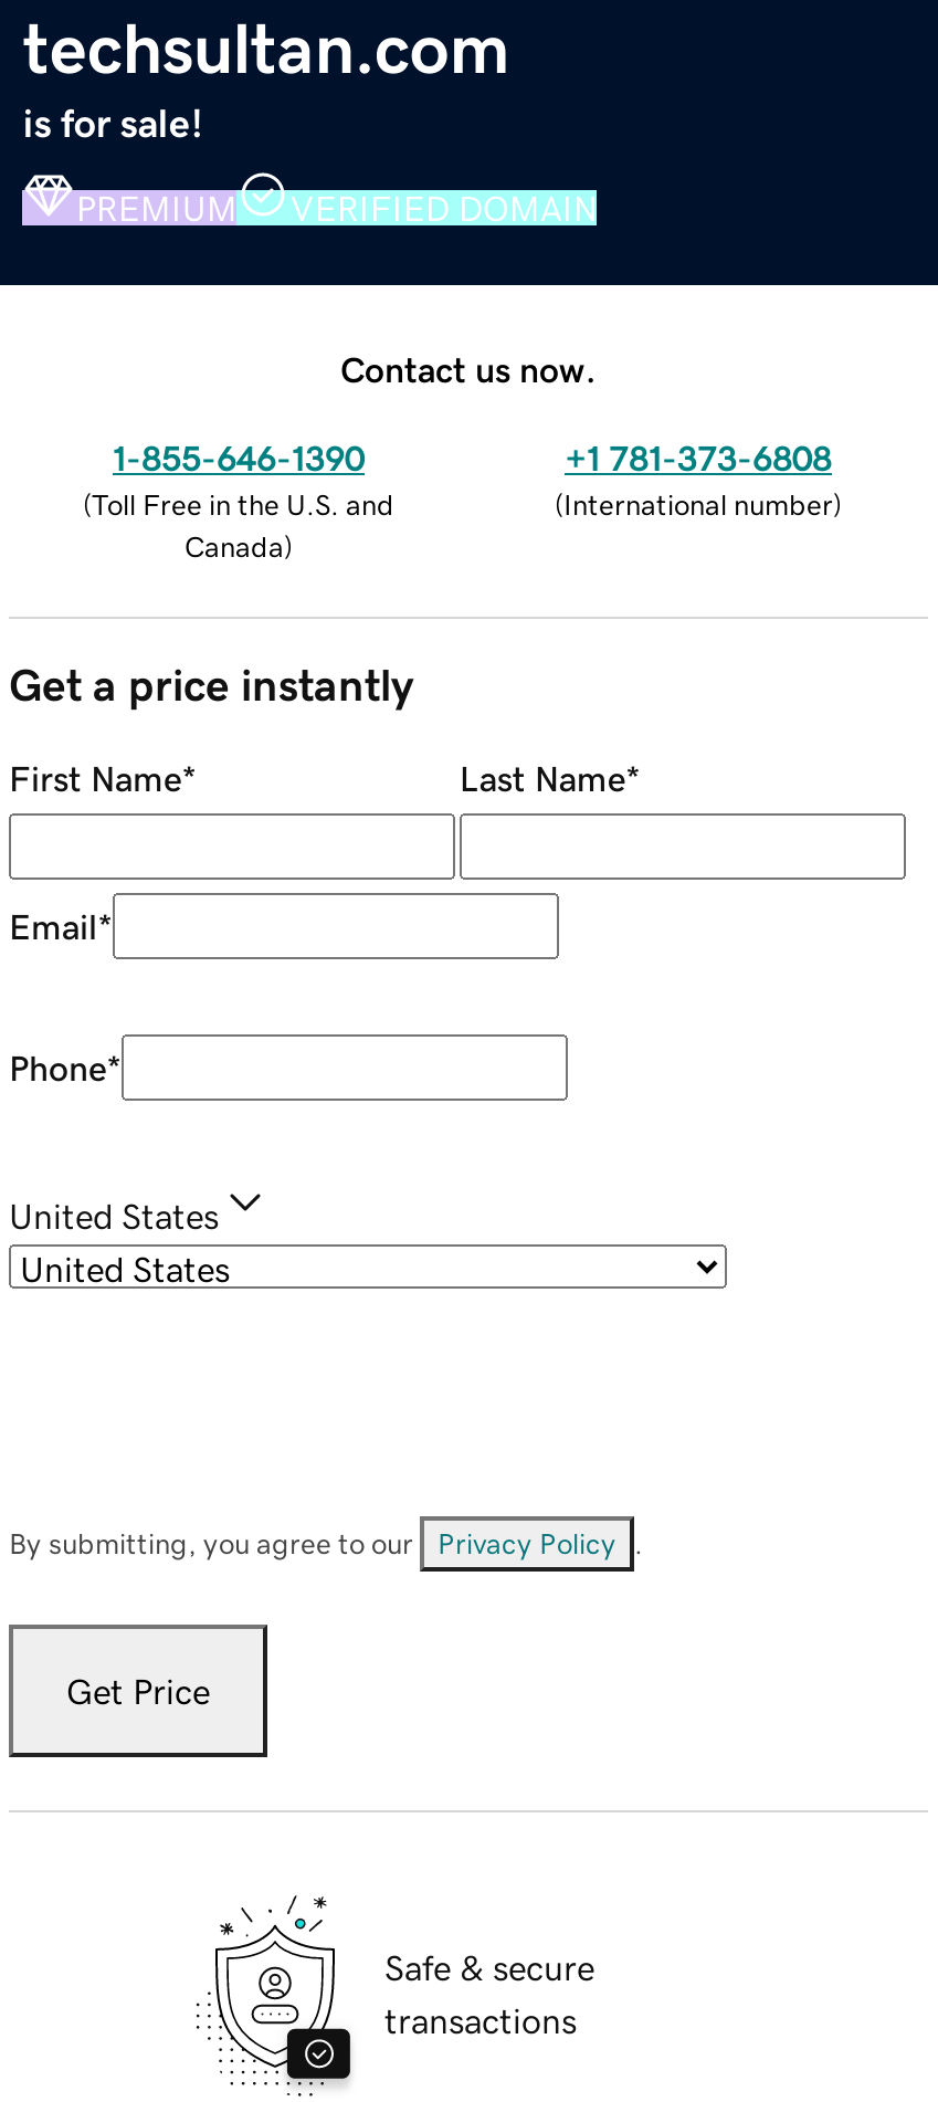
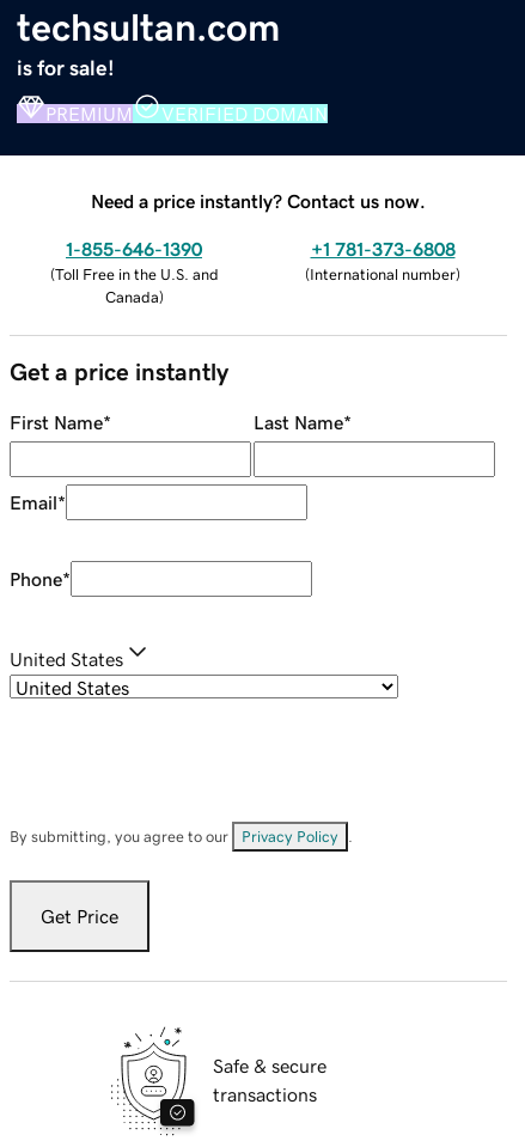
- Contact us now.
+ Need a price instantly? Contact us now.
